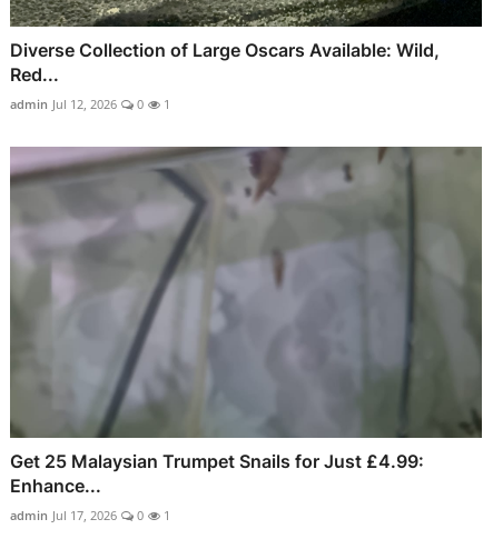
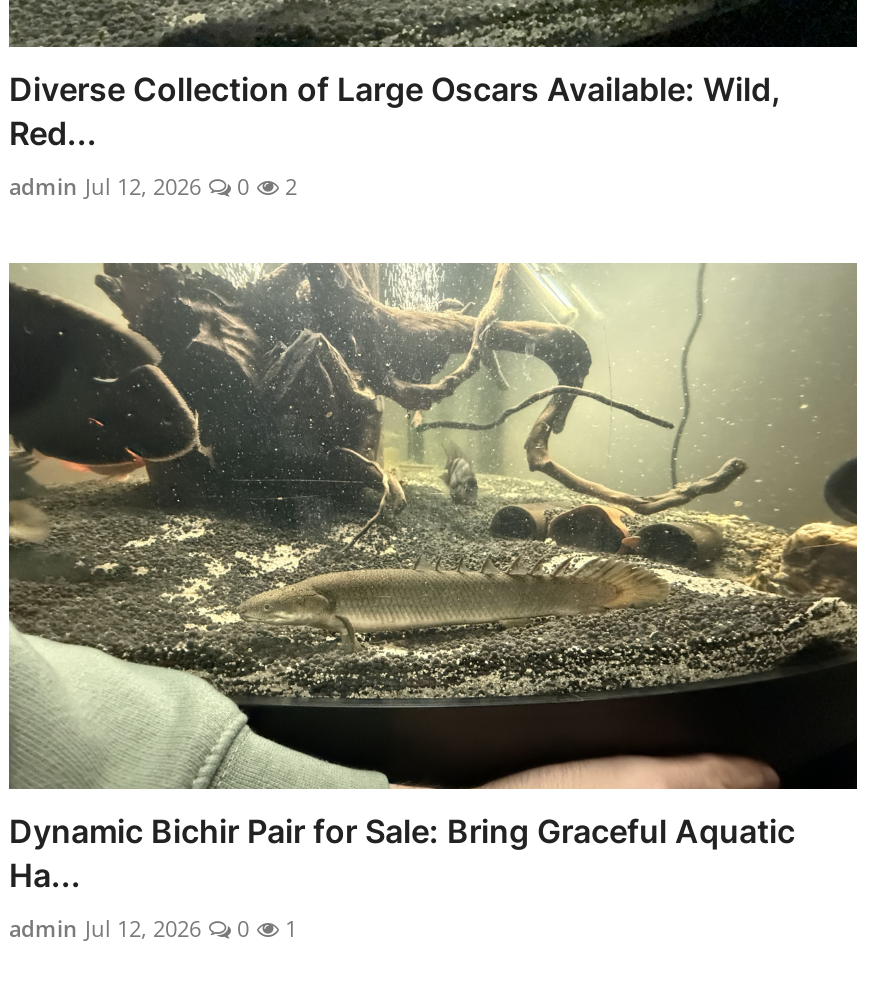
- admin Jul 12, 2026 0 1
+ admin Jul 12, 2026 0 2

- [image]
- Get 25 Malaysian Trumpet Snails for Just £4.99:
- Enhance...
- admin Jul 17, 2026
+ [image]
+ Dynamic Bichir Pair for Sale: Bring Graceful Aquatic
+ Ha...
+ admin Jul 12, 2026
